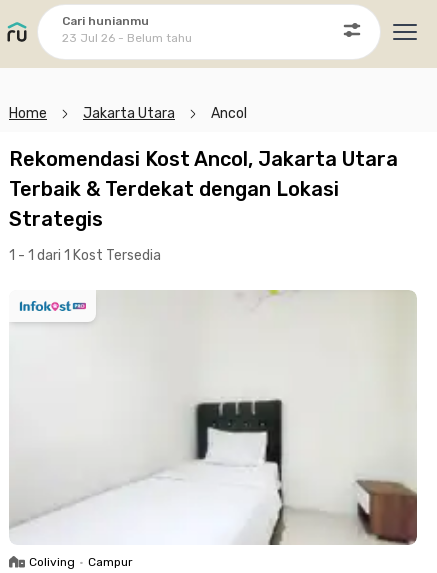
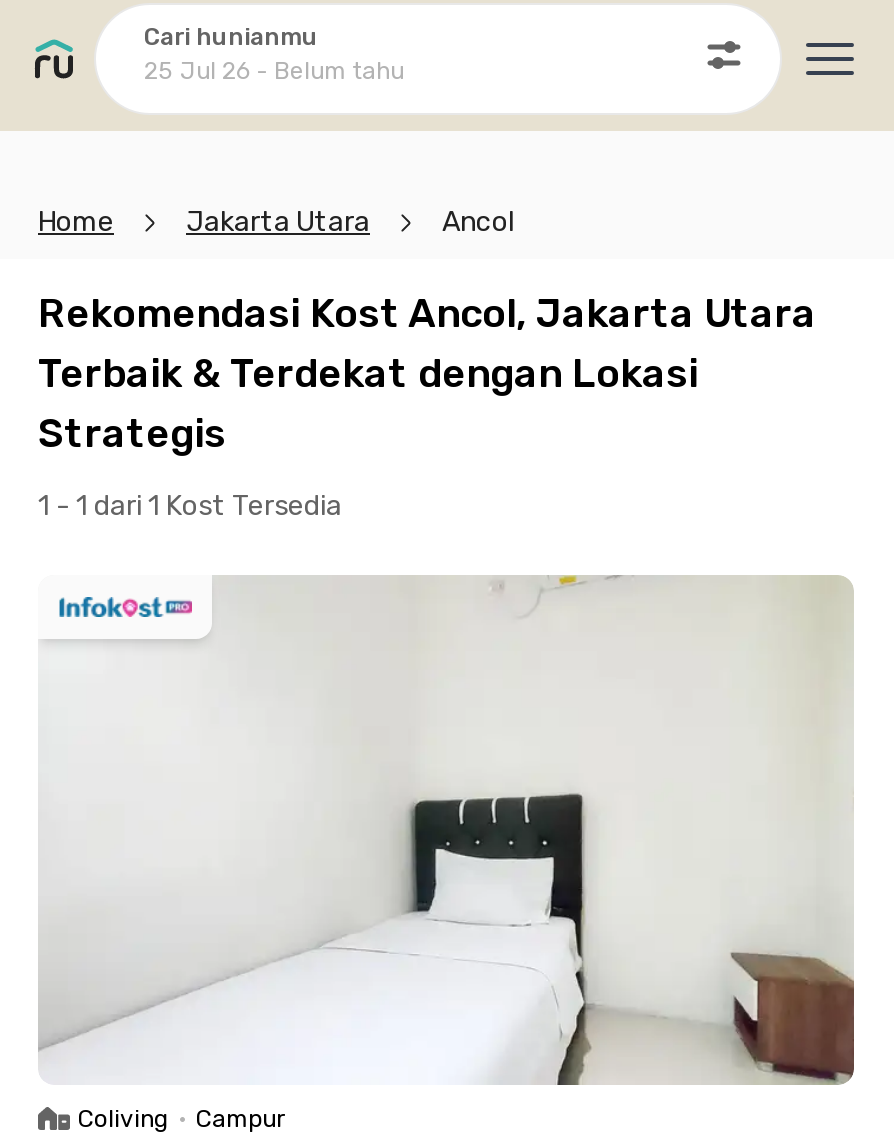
- 23 Jul 26 - Belum tahu
+ 25 Jul 26 - Belum tahu
